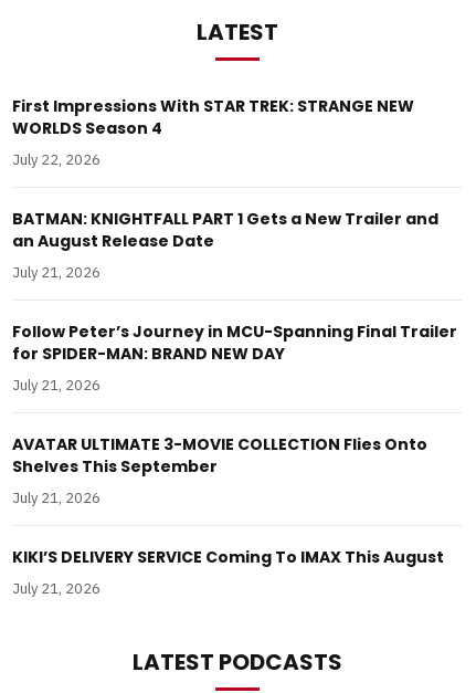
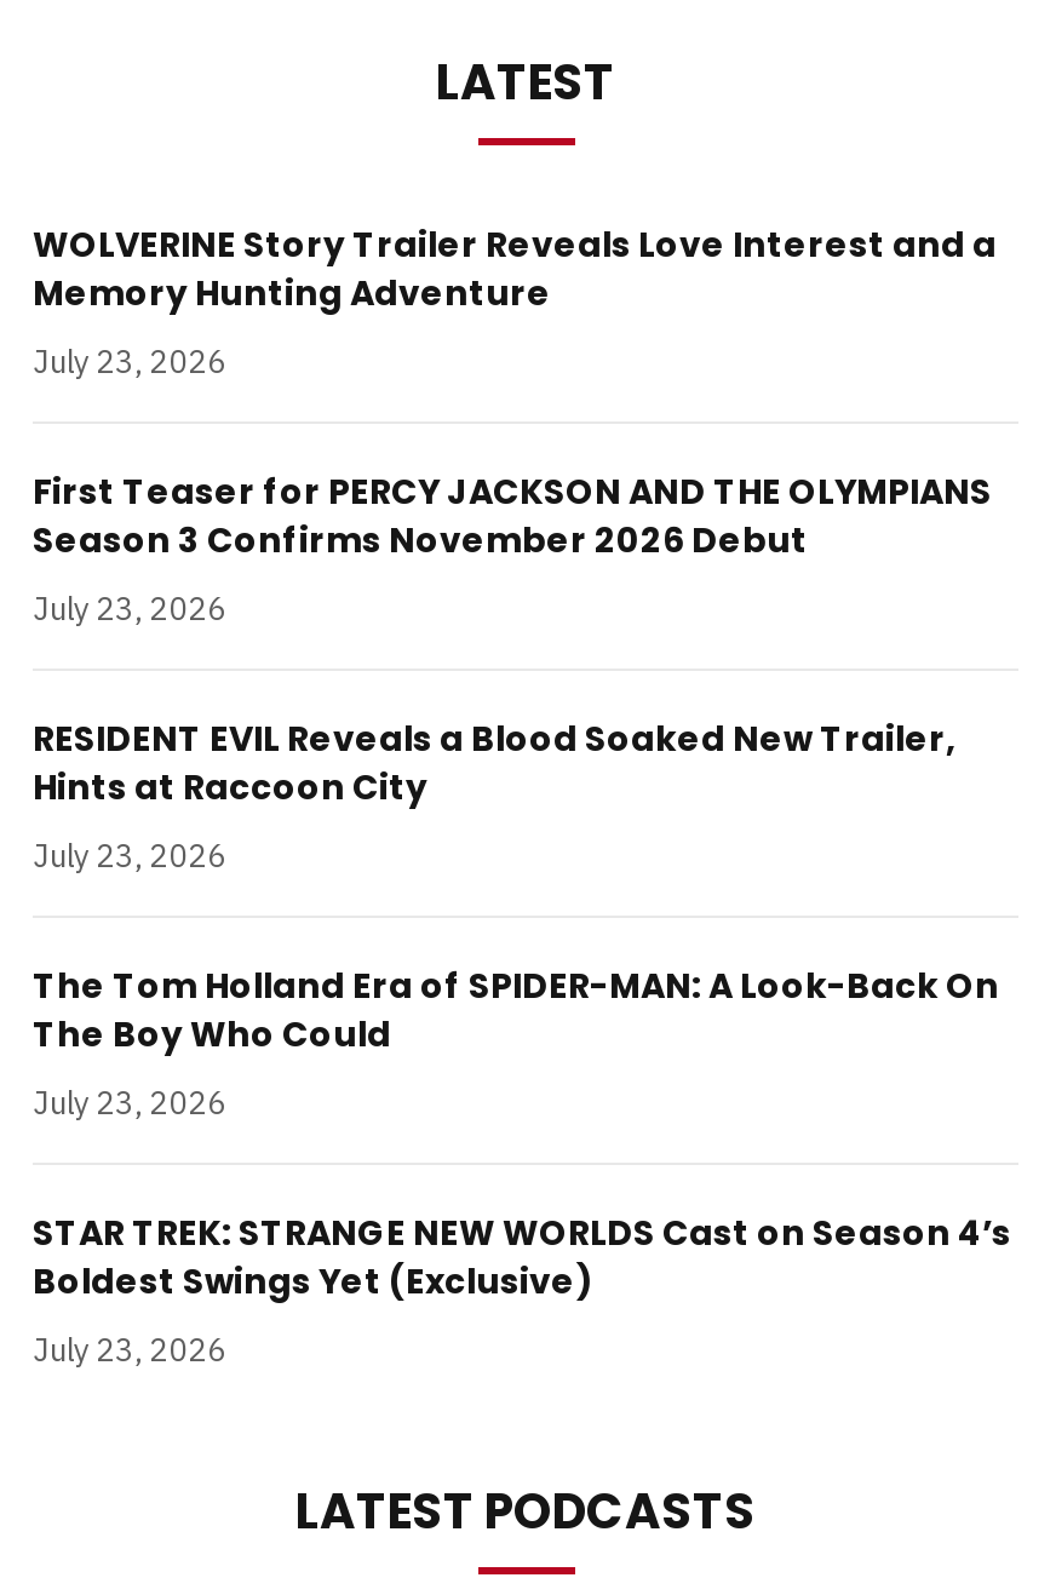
- First Impressions With STAR TREK: STRANGE NEW
- WORLDS Season 4
+ WOLVERINE Story Trailer Reveals Love Interest and a
+ Memory Hunting Adventure

- July 22, 2026
+ July 23, 2026

- BATMAN: KNIGHTFALL PART 1 Gets a New Trailer and
- an August Release Date
+ First Teaser for PERCY JACKSON AND THE OLYMPIANS
+ Season 3 Confirms November 2026 Debut

- July 21, 2026
+ July 23, 2026

- Follow Peter’s Journey in MCU-Spanning Final Trailer
- for SPIDER-MAN: BRAND NEW DAY
+ RESIDENT EVIL Reveals a Blood Soaked New Trailer,
+ Hints at Raccoon City

- July 21, 2026
+ July 23, 2026

- AVATAR ULTIMATE 3-MOVIE COLLECTION Flies Onto
- Shelves This September
+ The Tom Holland Era of SPIDER-MAN: A Look-Back On
+ The Boy Who Could

- July 21, 2026
+ July 23, 2026

- KIKI’S DELIVERY SERVICE Coming To IMAX This August
+ STAR TREK: STRANGE NEW WORLDS Cast on Season 4’s
+ Boldest Swings Yet (Exclusive)

- July 21, 2026
+ July 23, 2026
